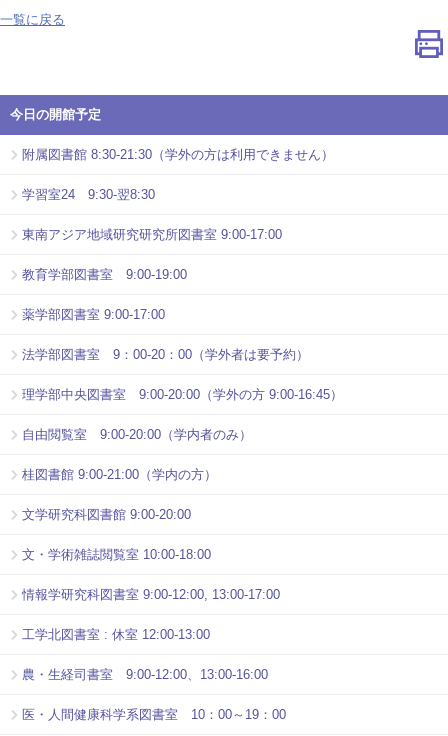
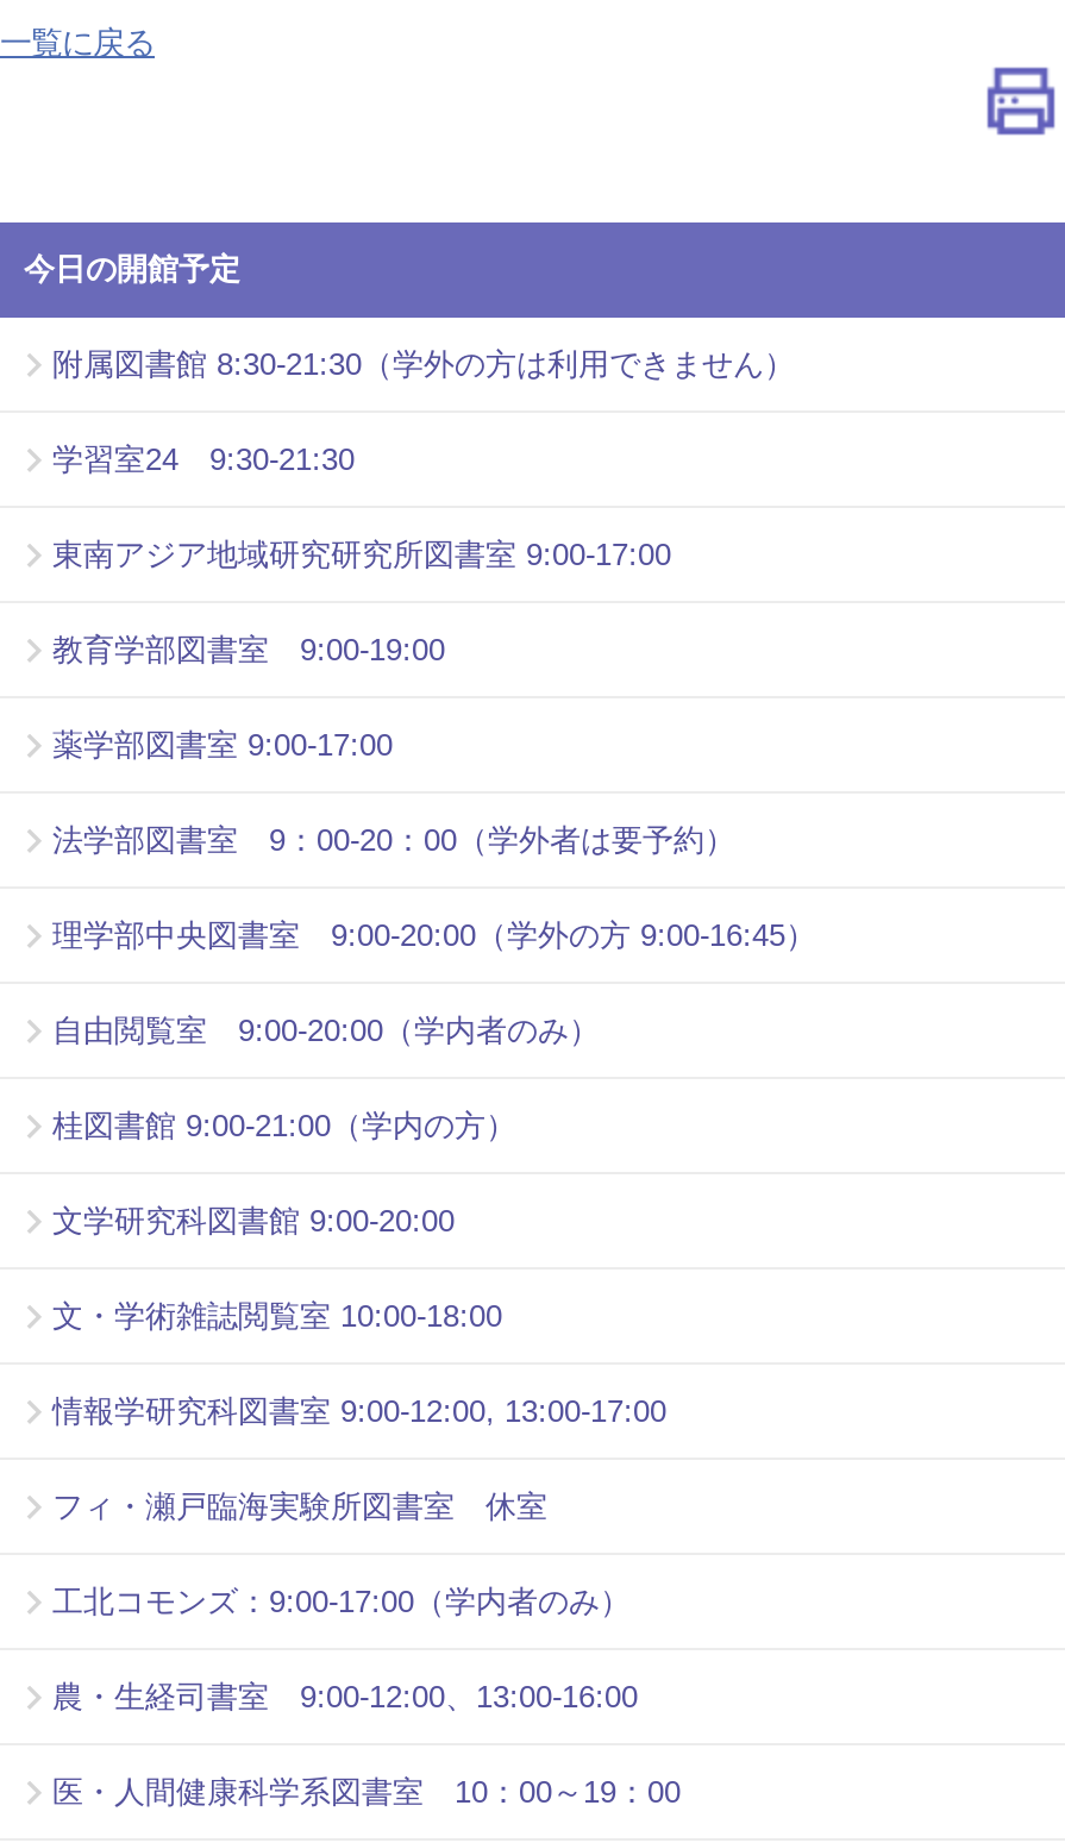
- 学習室24 9:30-翌8:30
+ 学習室24 9:30-21:30

- 工学北図書室 : 休室 12:00-13:00
+ フィ・瀬戸臨海実験所図書室 休室
+ 工北コモンズ：9:00-17:00（学内者のみ）
